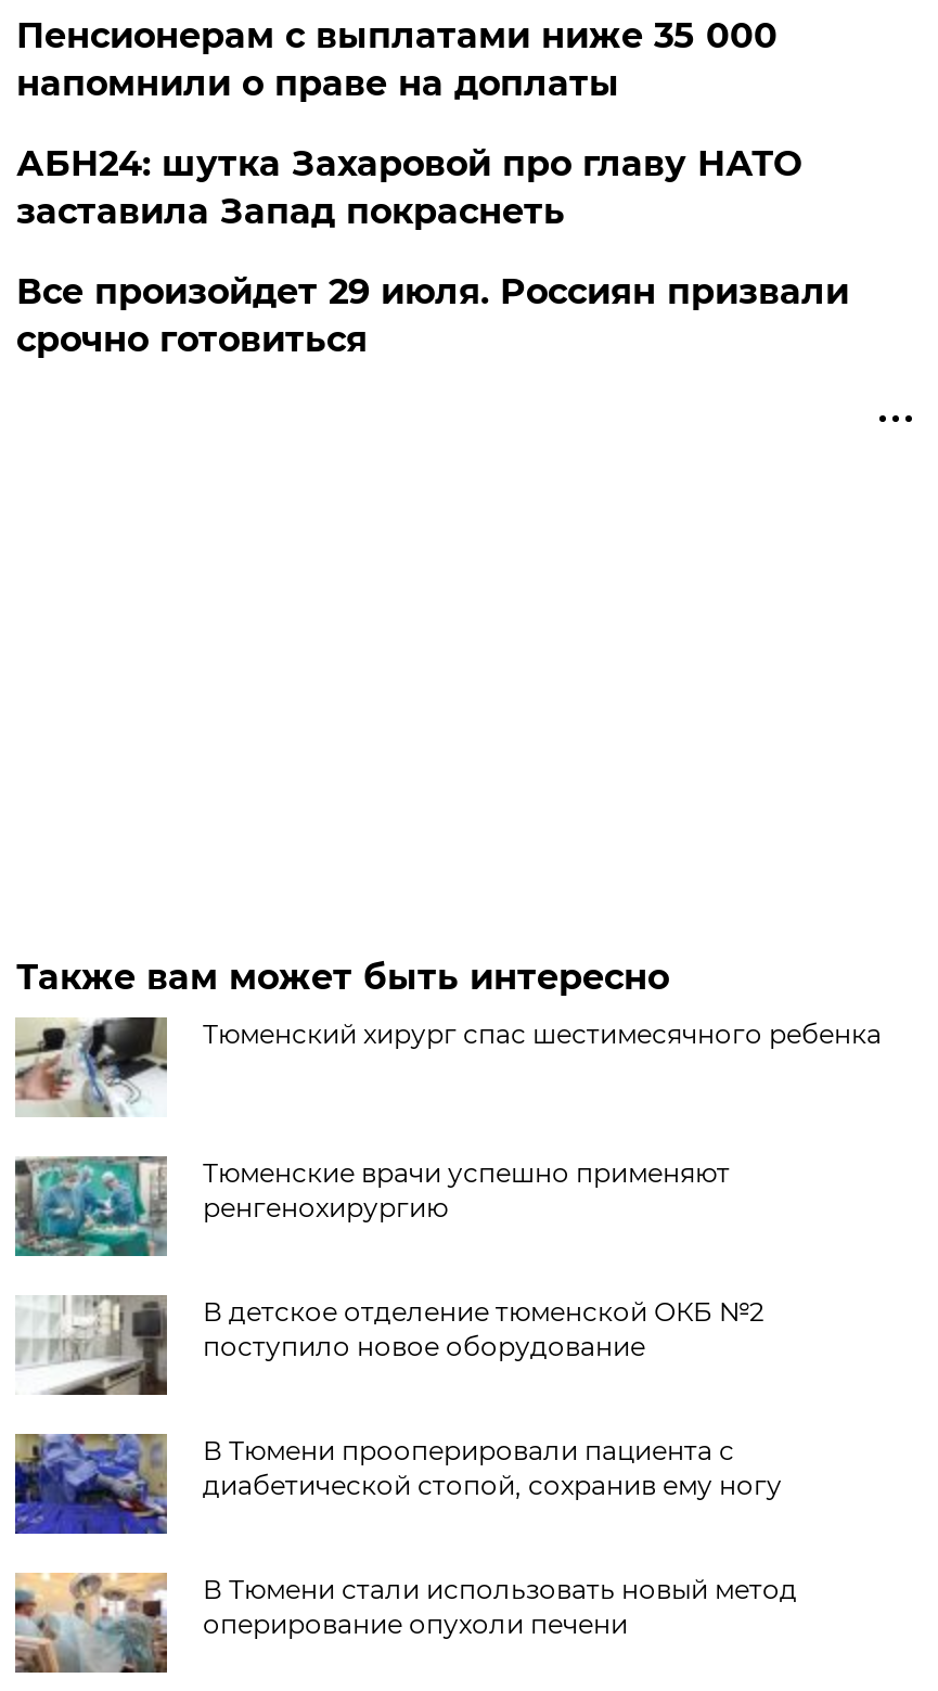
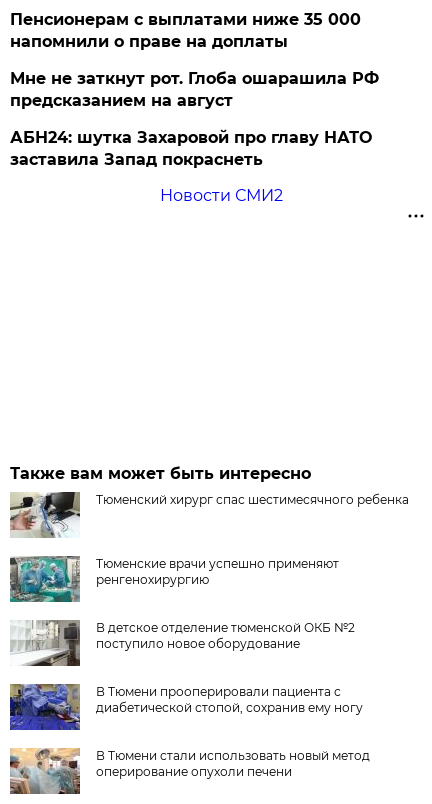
+ Мне не заткнут рот. Глоба ошарашила РФ
+ предсказанием на август

moved down: АБН24: шутка Захаровой про главу НАТО | заставила Запад покраснеть

- Все произойдет 29 июля. Россиян призвали
- срочно готовиться
+ Новости СМИ2
